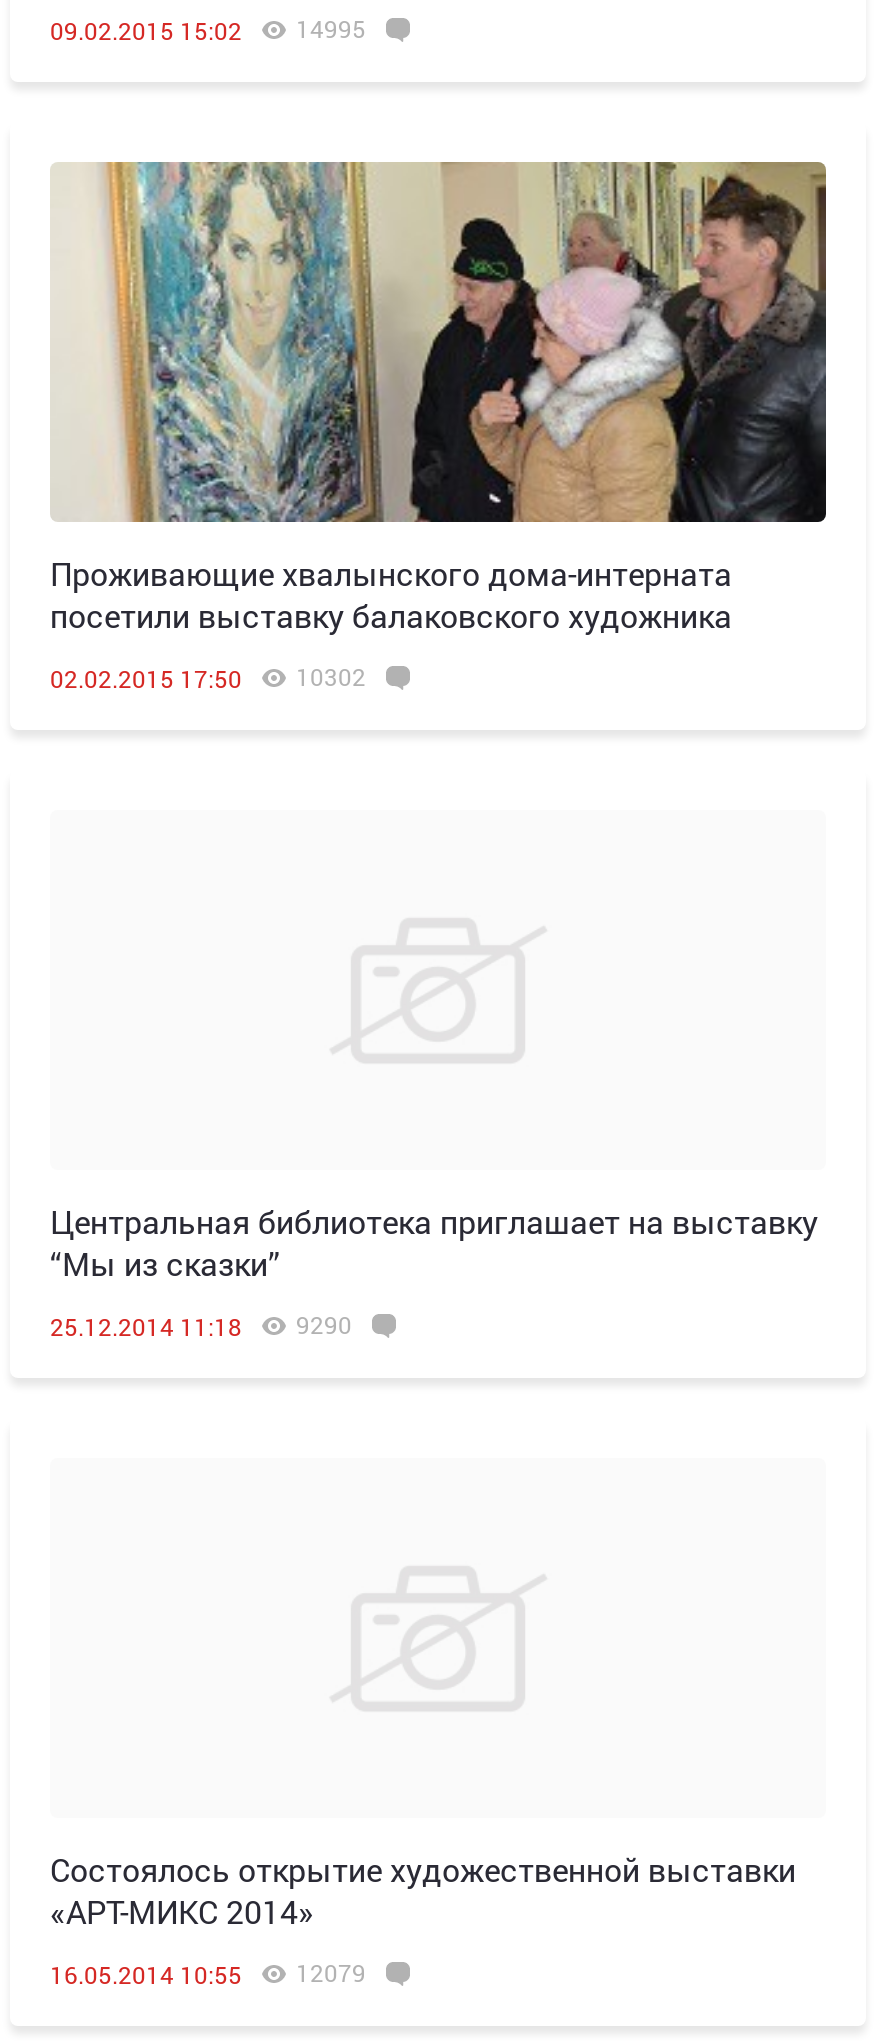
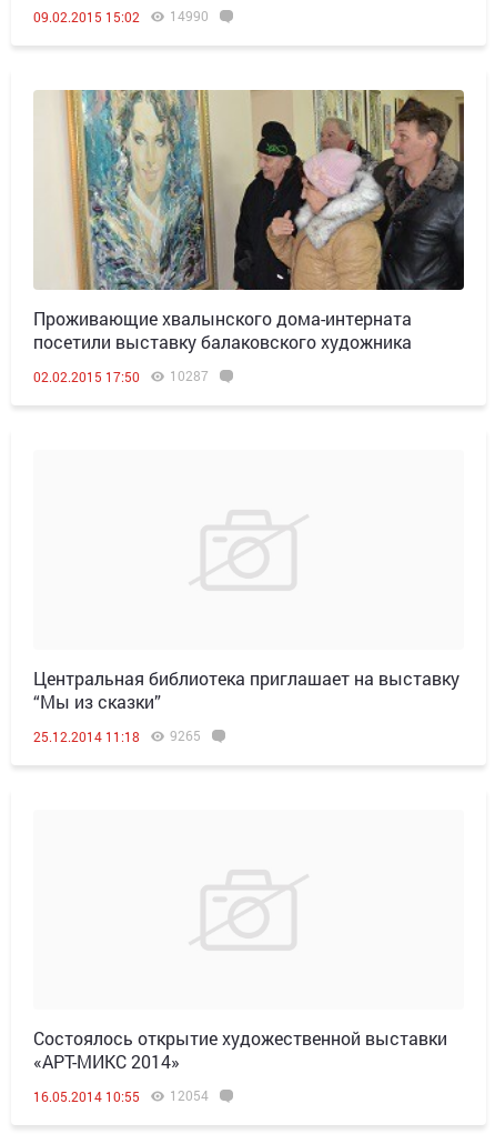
- 09.02.2015 15:02 14995
+ 09.02.2015 15:02 14990

- 02.02.2015 17:50 10302
+ 02.02.2015 17:50 10287

- 25.12.2014 11:18 9290
+ 25.12.2014 11:18 9265

- 16.05.2014 10:55 12079
+ 16.05.2014 10:55 12054
